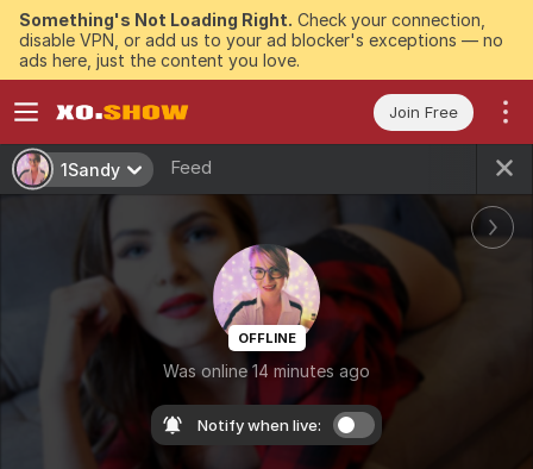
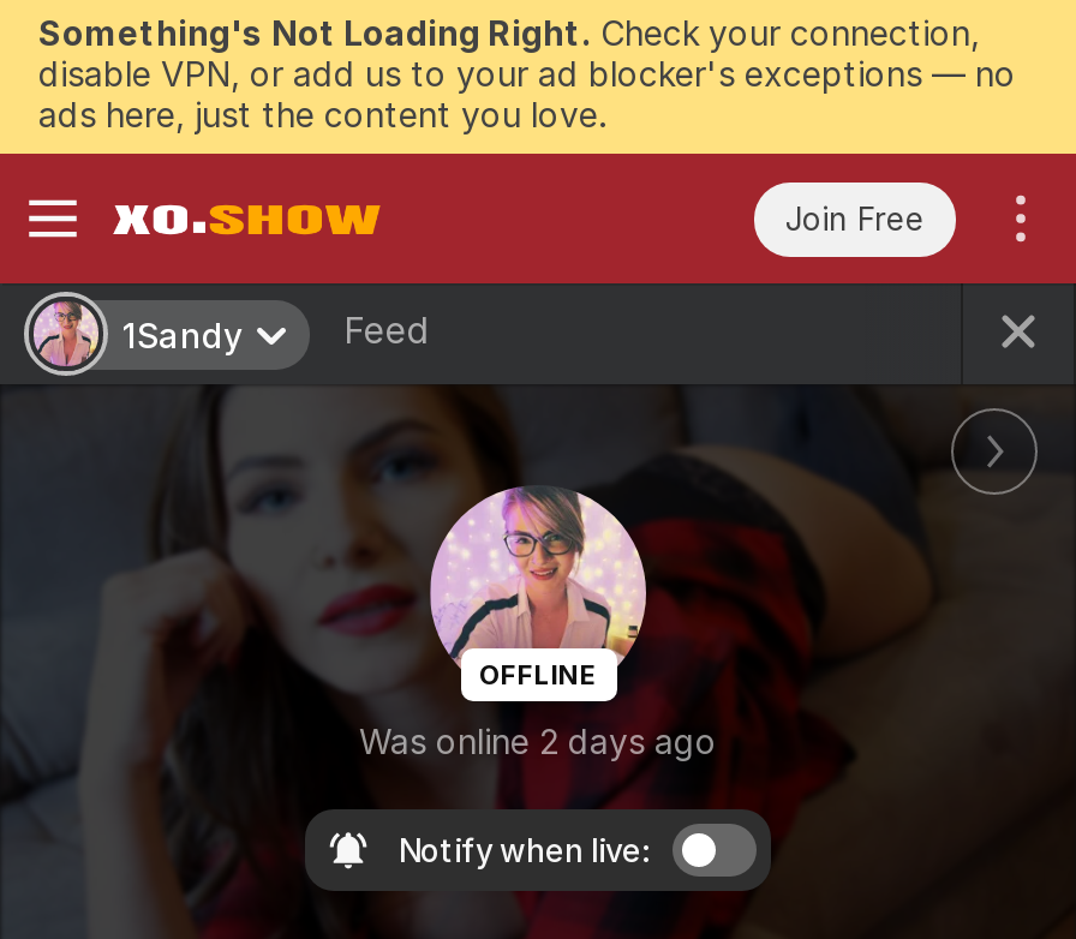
- Was online 14 minutes ago
+ Was online 2 days ago
